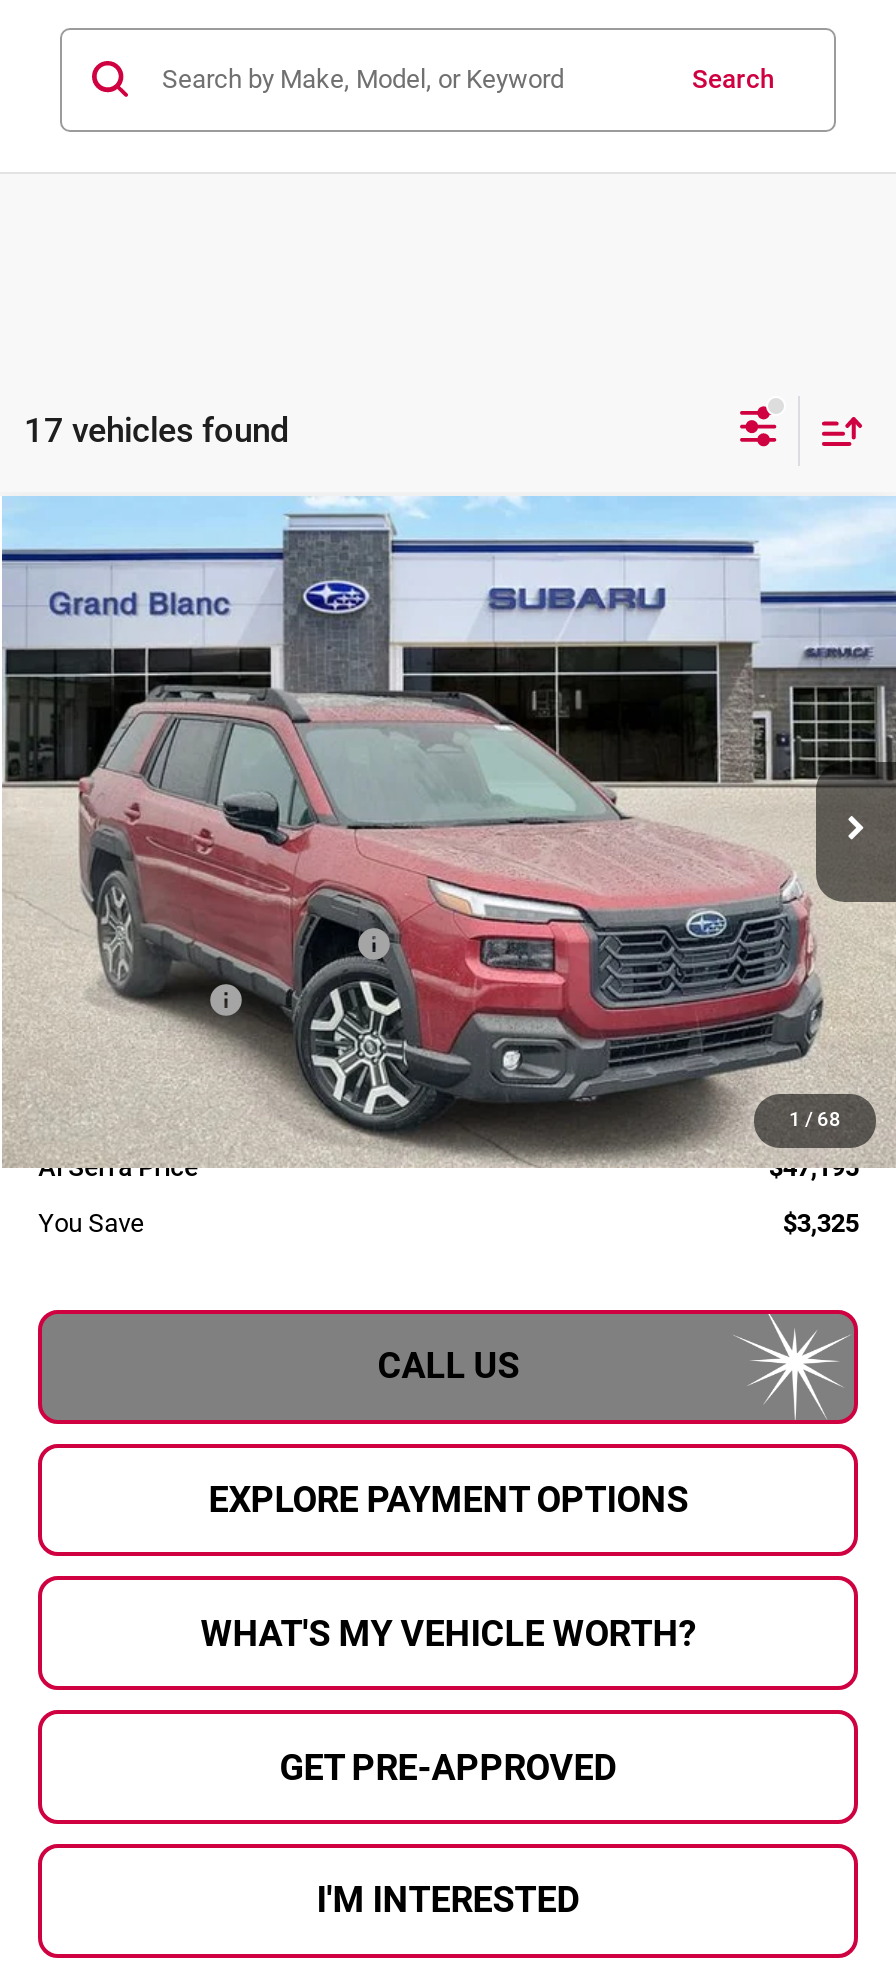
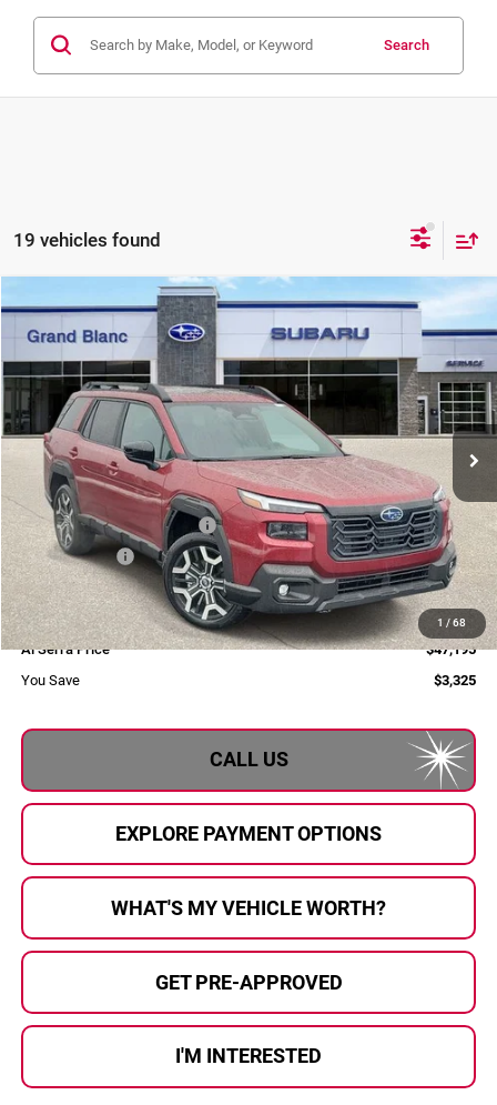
- 17 vehicles found
+ 19 vehicles found
